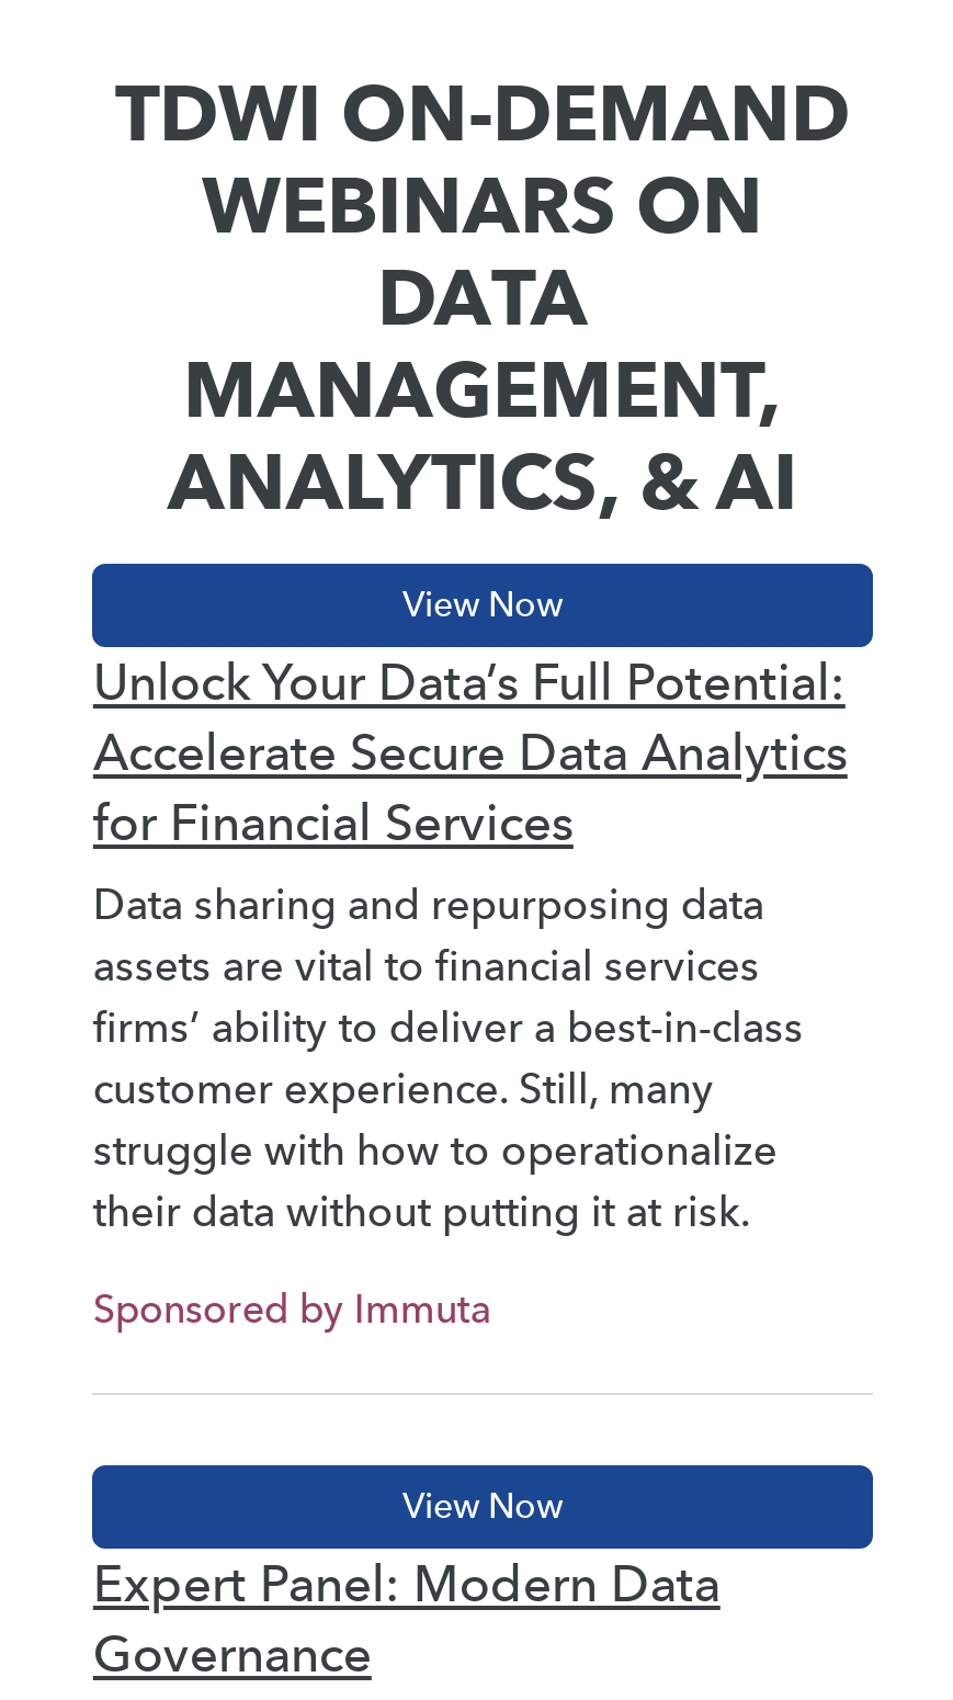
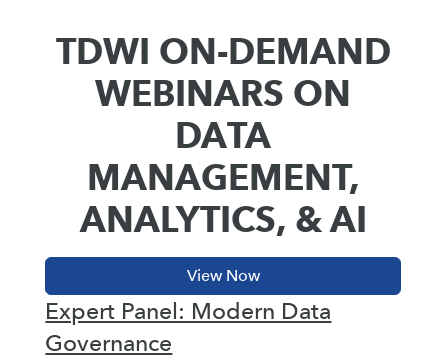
- Unlock Your Data’s Full Potential:
- Accelerate Secure Data Analytics
- for Financial Services
- Data sharing and repurposing data
- assets are vital to financial services
- firms’ ability to deliver a best-in-class
- customer experience. Still, many
- struggle with how to operationalize
- their data without putting it at risk.
- Sponsored by Immuta
